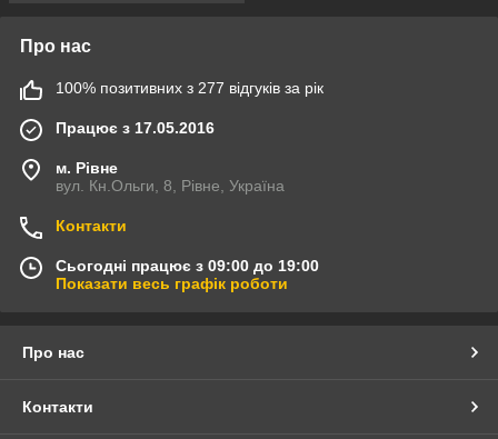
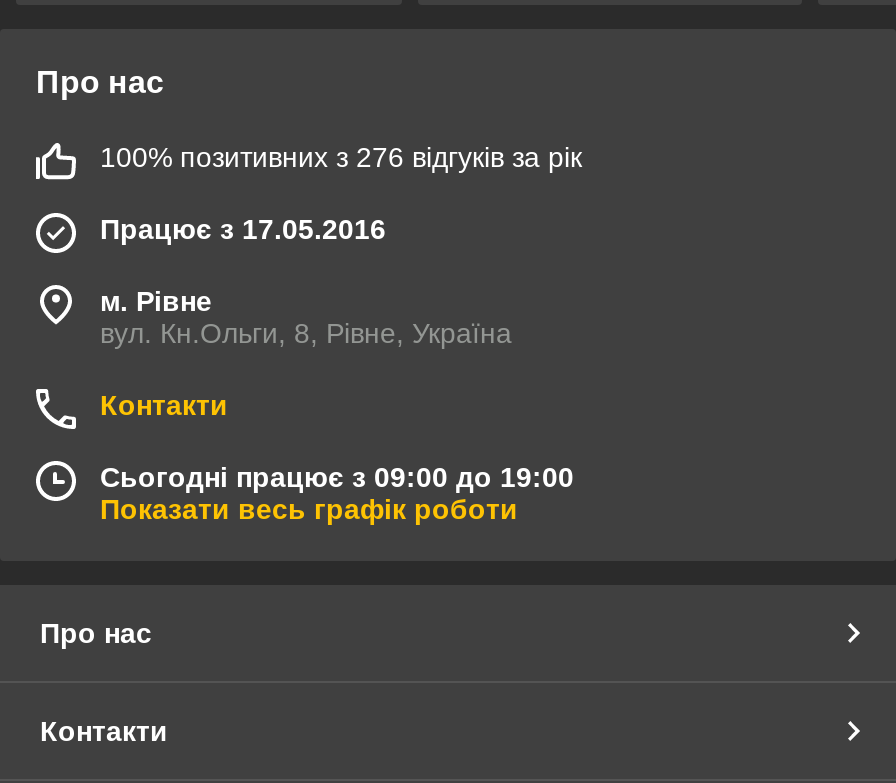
- 100% позитивних з 277 відгуків за рік
+ 100% позитивних з 276 відгуків за рік
